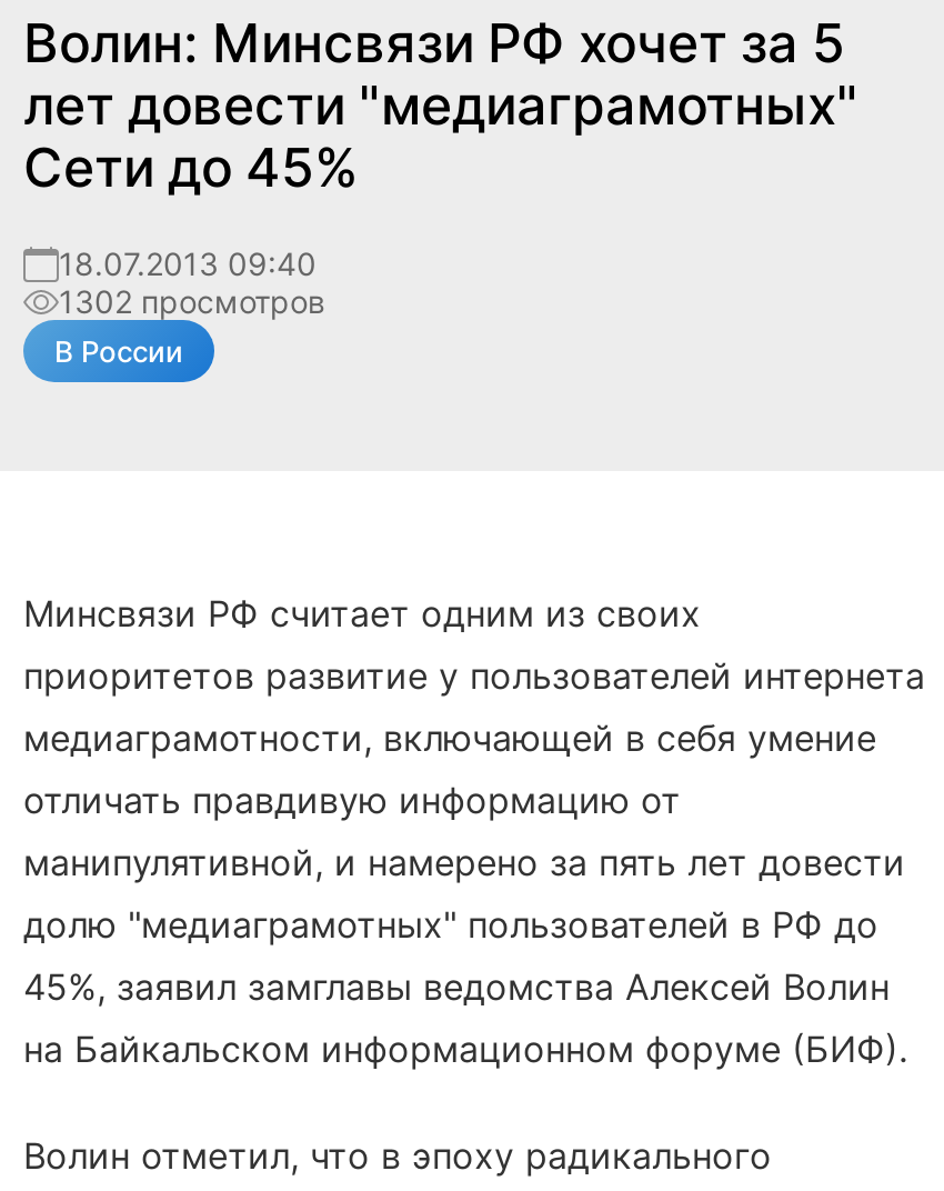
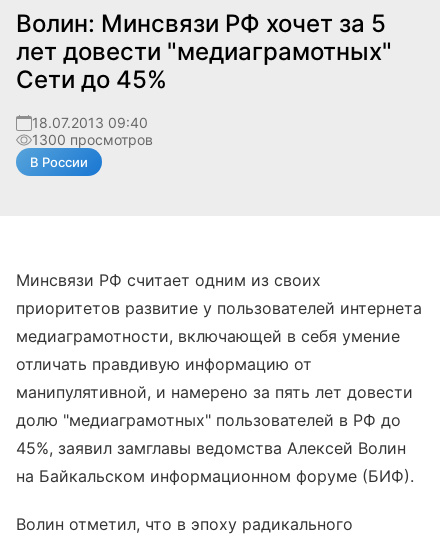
- 1302 просмотров
+ 1300 просмотров
